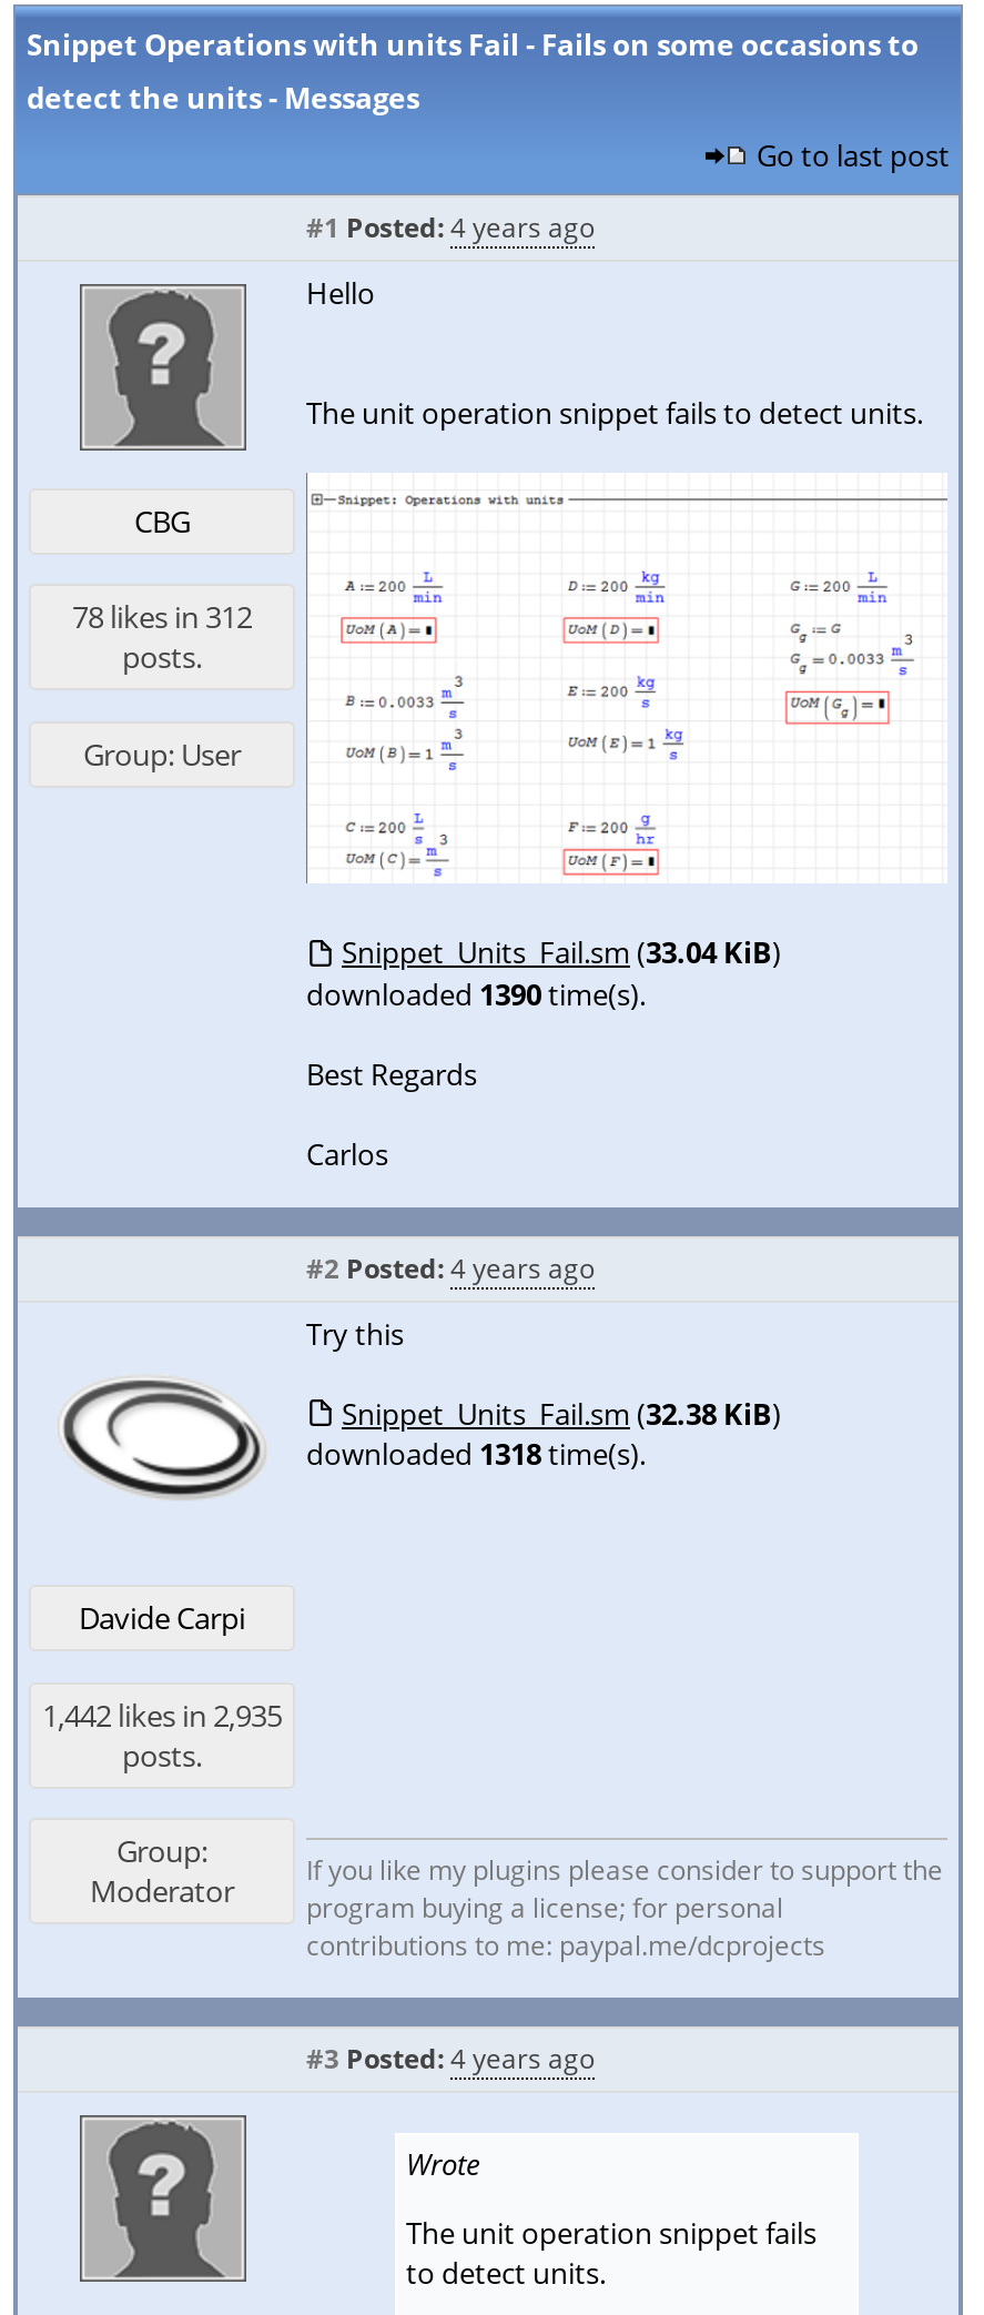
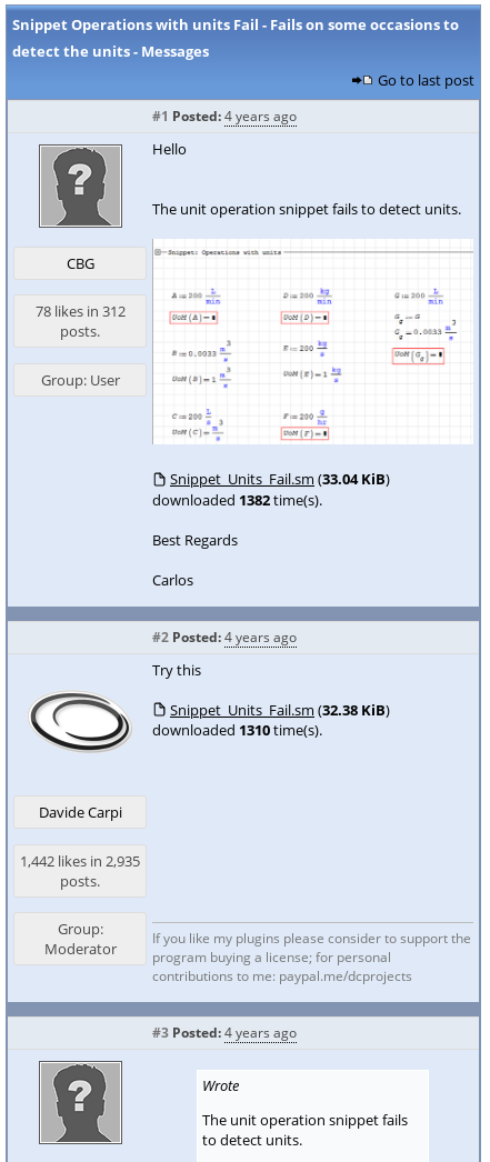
- downloaded 1390time(s).
+ downloaded 1382time(s).

- downloaded 1318time(s).
+ downloaded 1310time(s).
